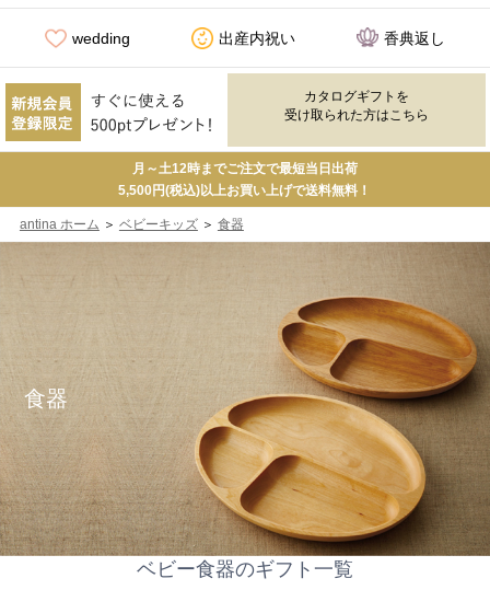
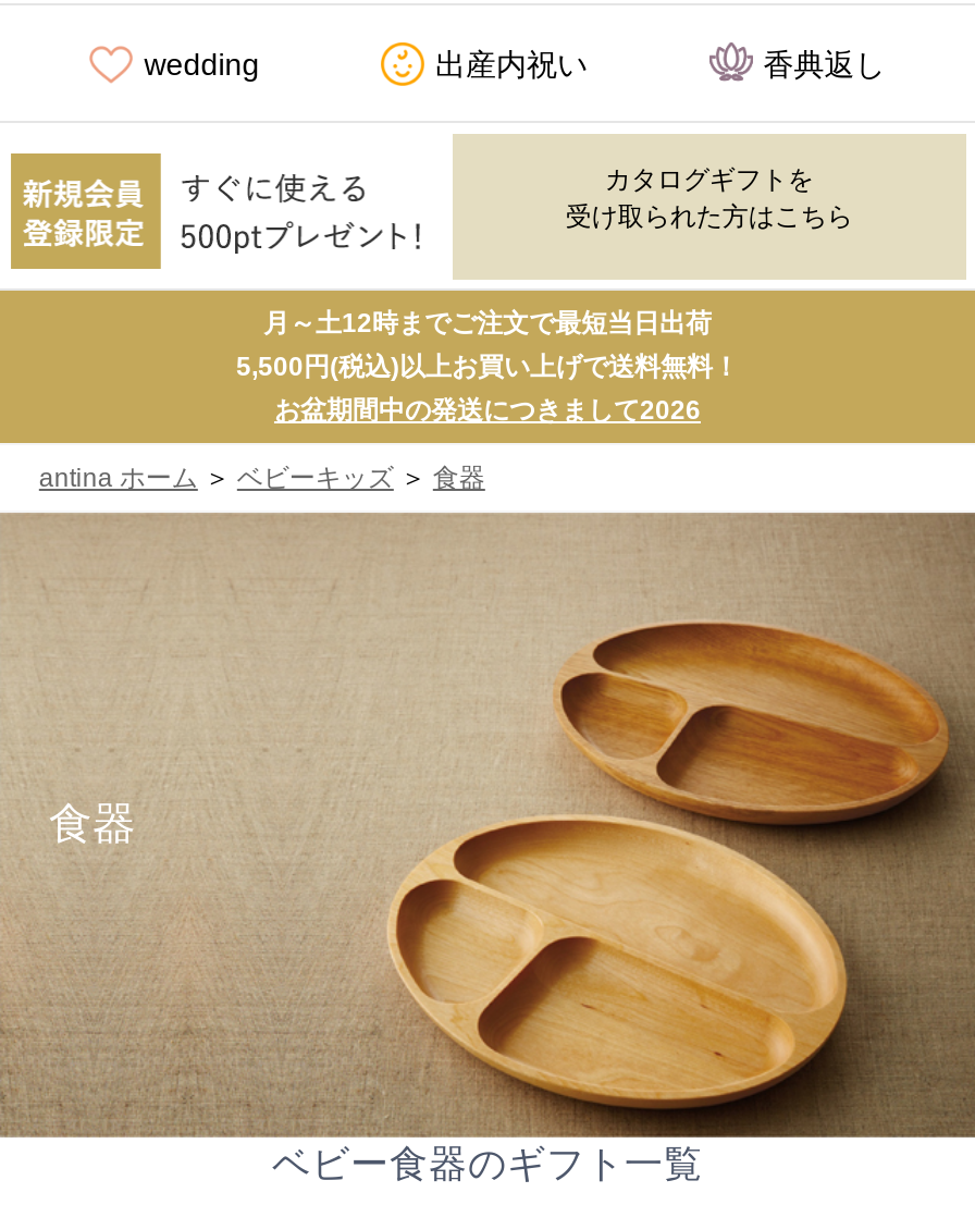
+ お盆期間中の発送につきまして2026
